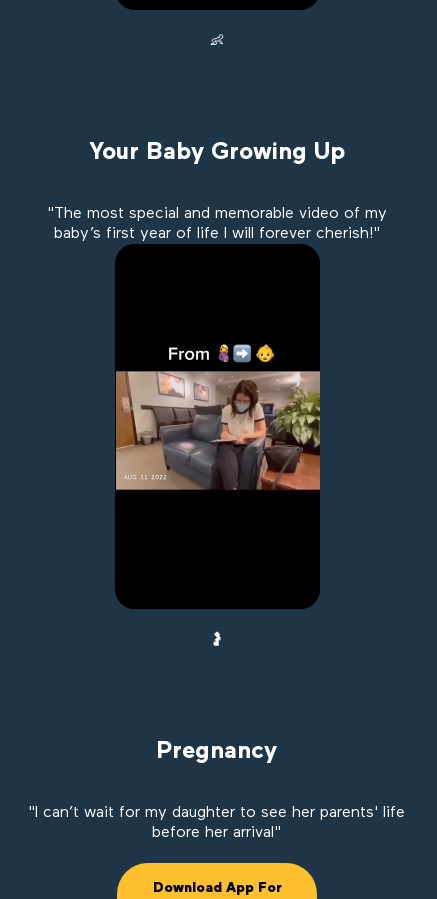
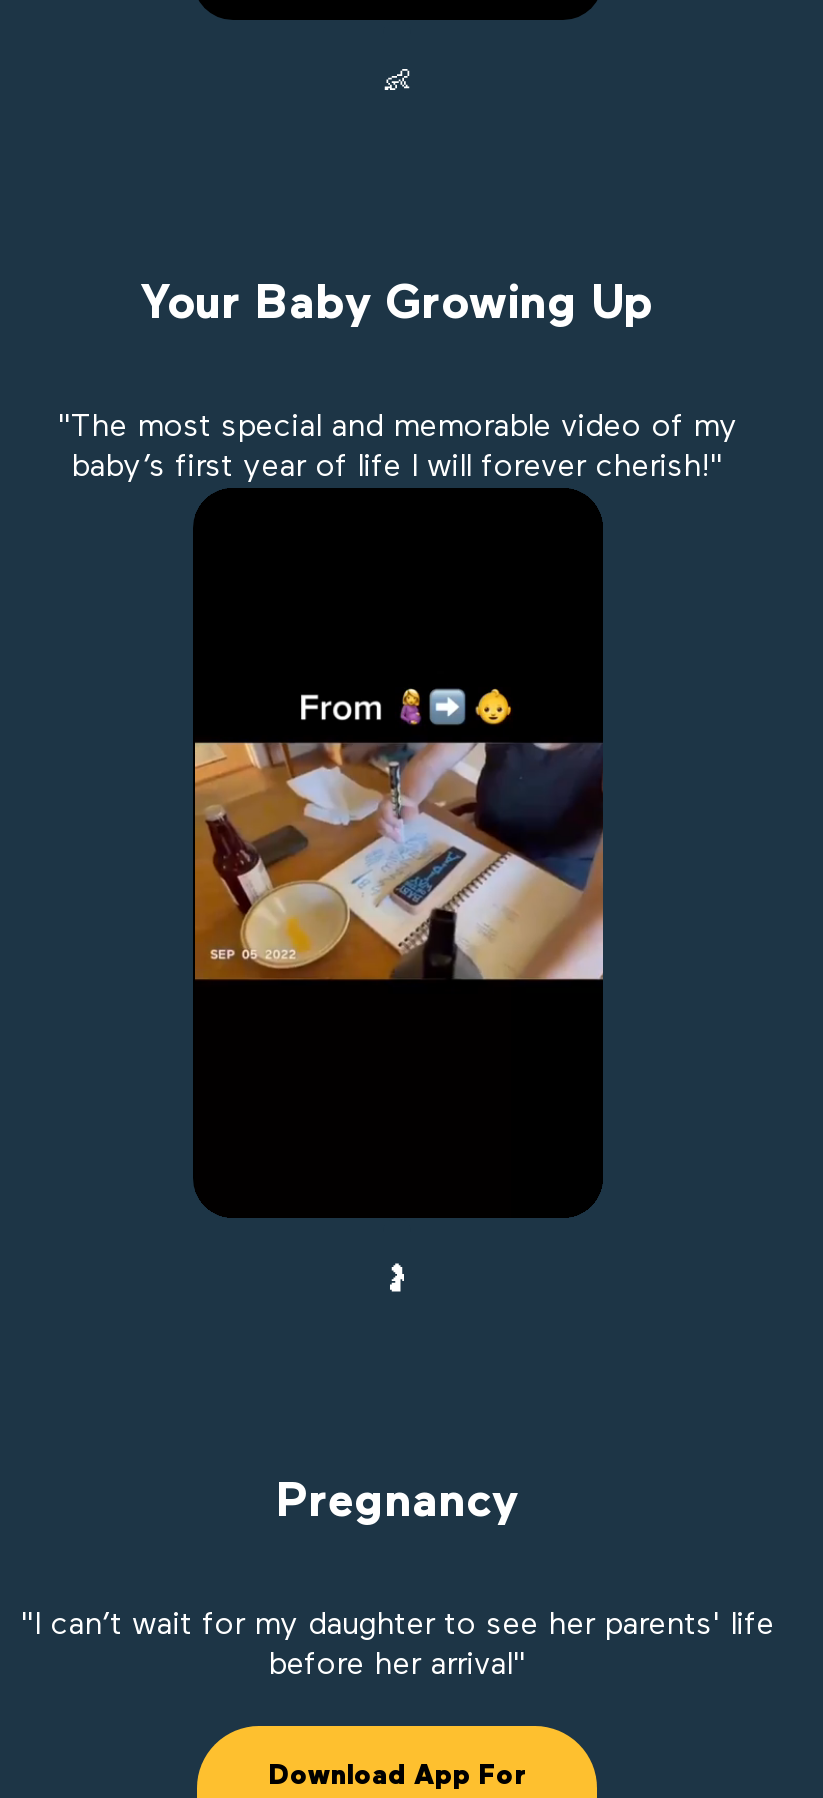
- [image]
+ [image]
